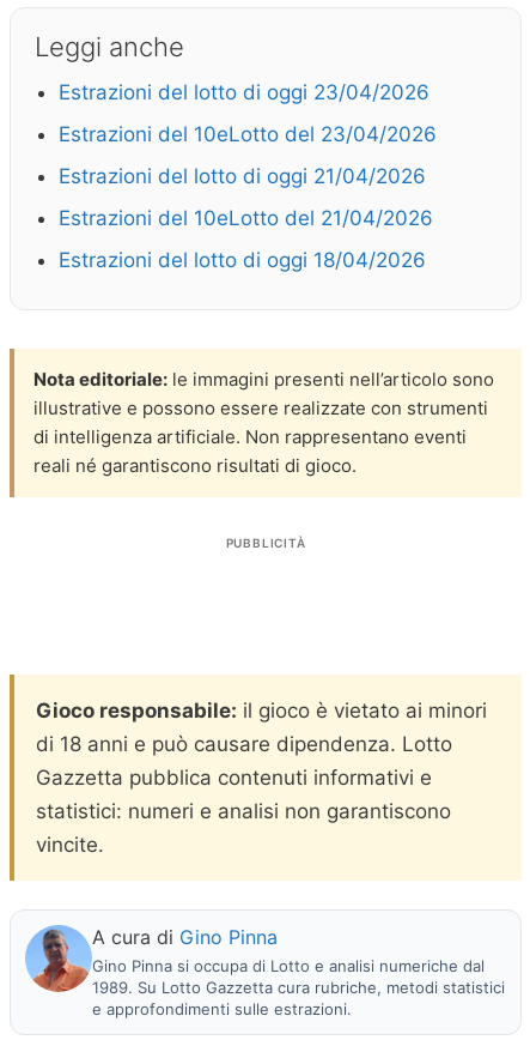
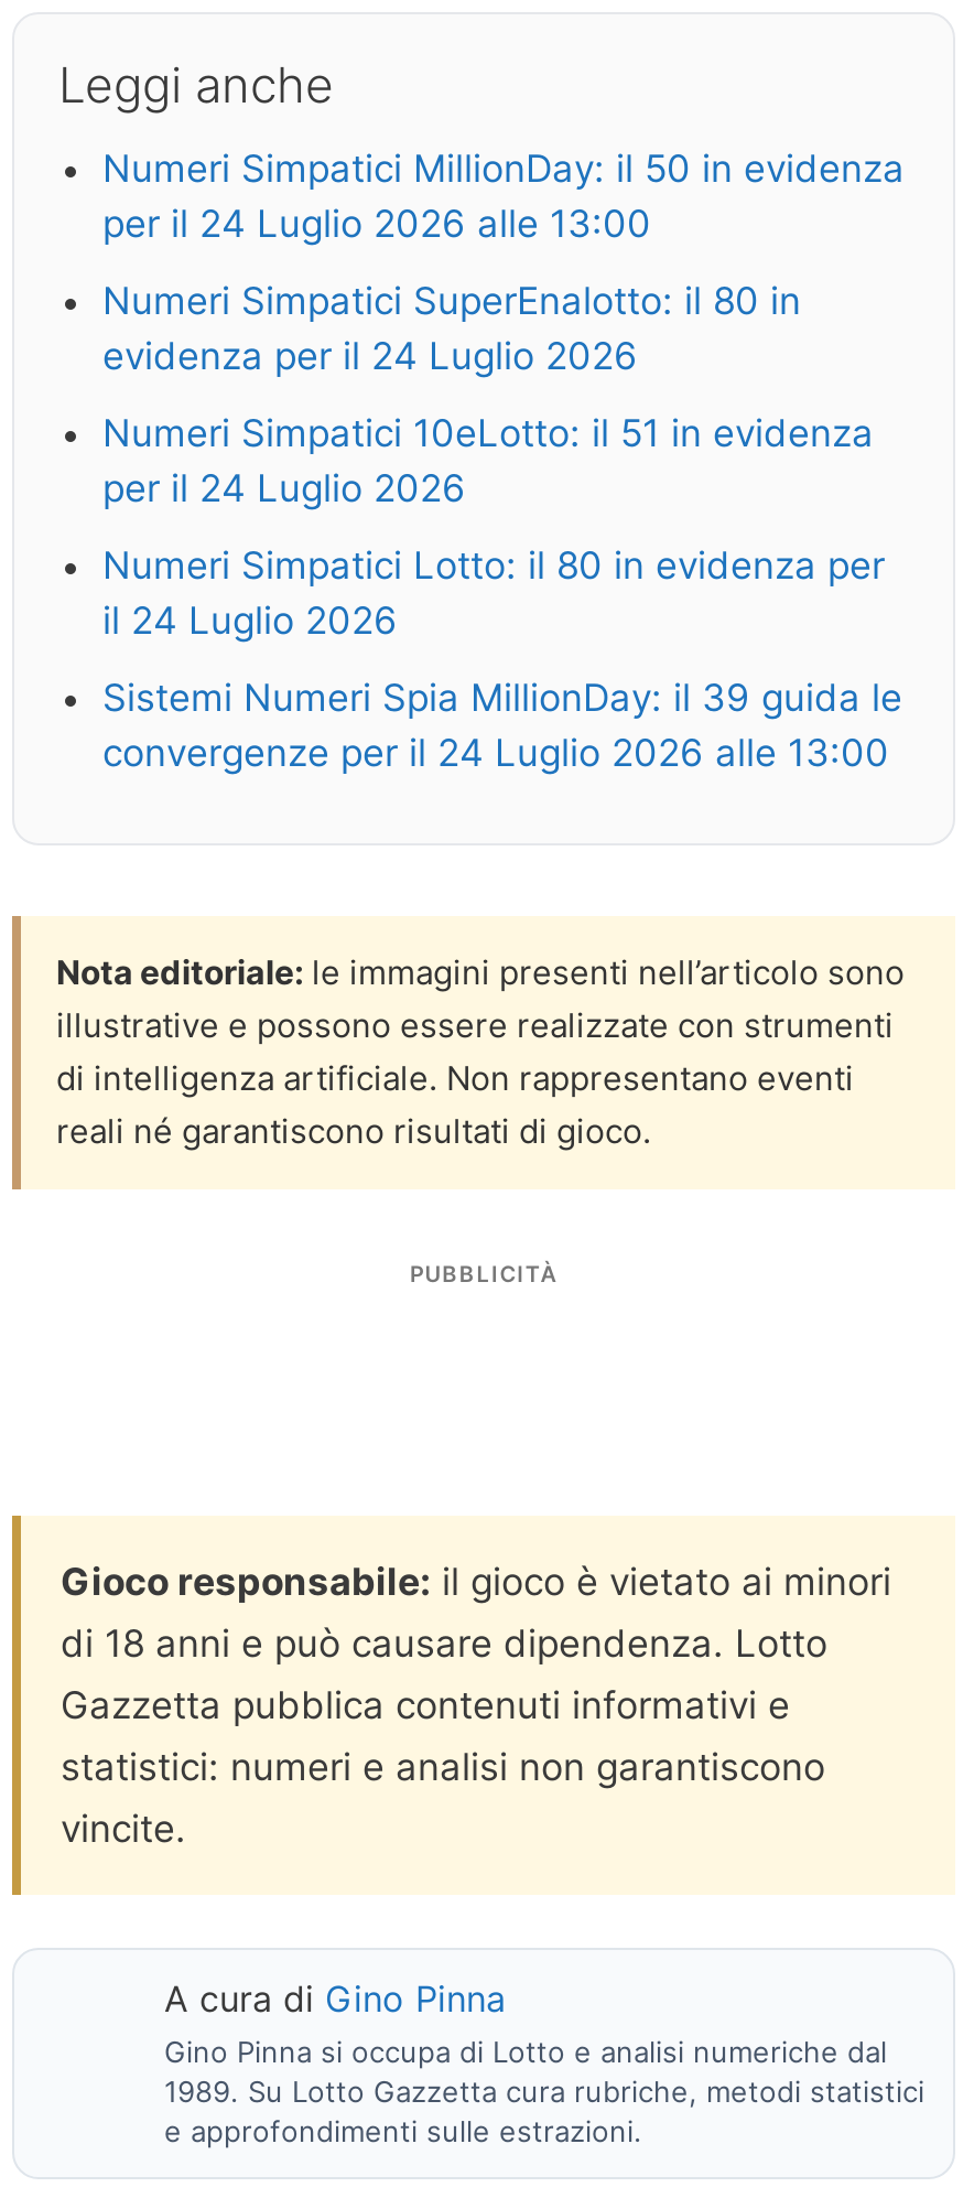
- Estrazioni del lotto di oggi 23/04/2026
+ Numeri Simpatici MillionDay: il 50 in evidenza
+ per il 24 Luglio 2026 alle 13:00

- Estrazioni del 10eLotto del 23/04/2026
+ Numeri Simpatici SuperEnalotto: il 80 in
+ evidenza per il 24 Luglio 2026

- Estrazioni del lotto di oggi 21/04/2026
+ Numeri Simpatici 10eLotto: il 51 in evidenza
+ per il 24 Luglio 2026

- Estrazioni del 10eLotto del 21/04/2026
+ Numeri Simpatici Lotto: il 80 in evidenza per
+ il 24 Luglio 2026

- Estrazioni del lotto di oggi 18/04/2026
+ Sistemi Numeri Spia MillionDay: il 39 guida le
+ convergenze per il 24 Luglio 2026 alle 13:00

- [image]
